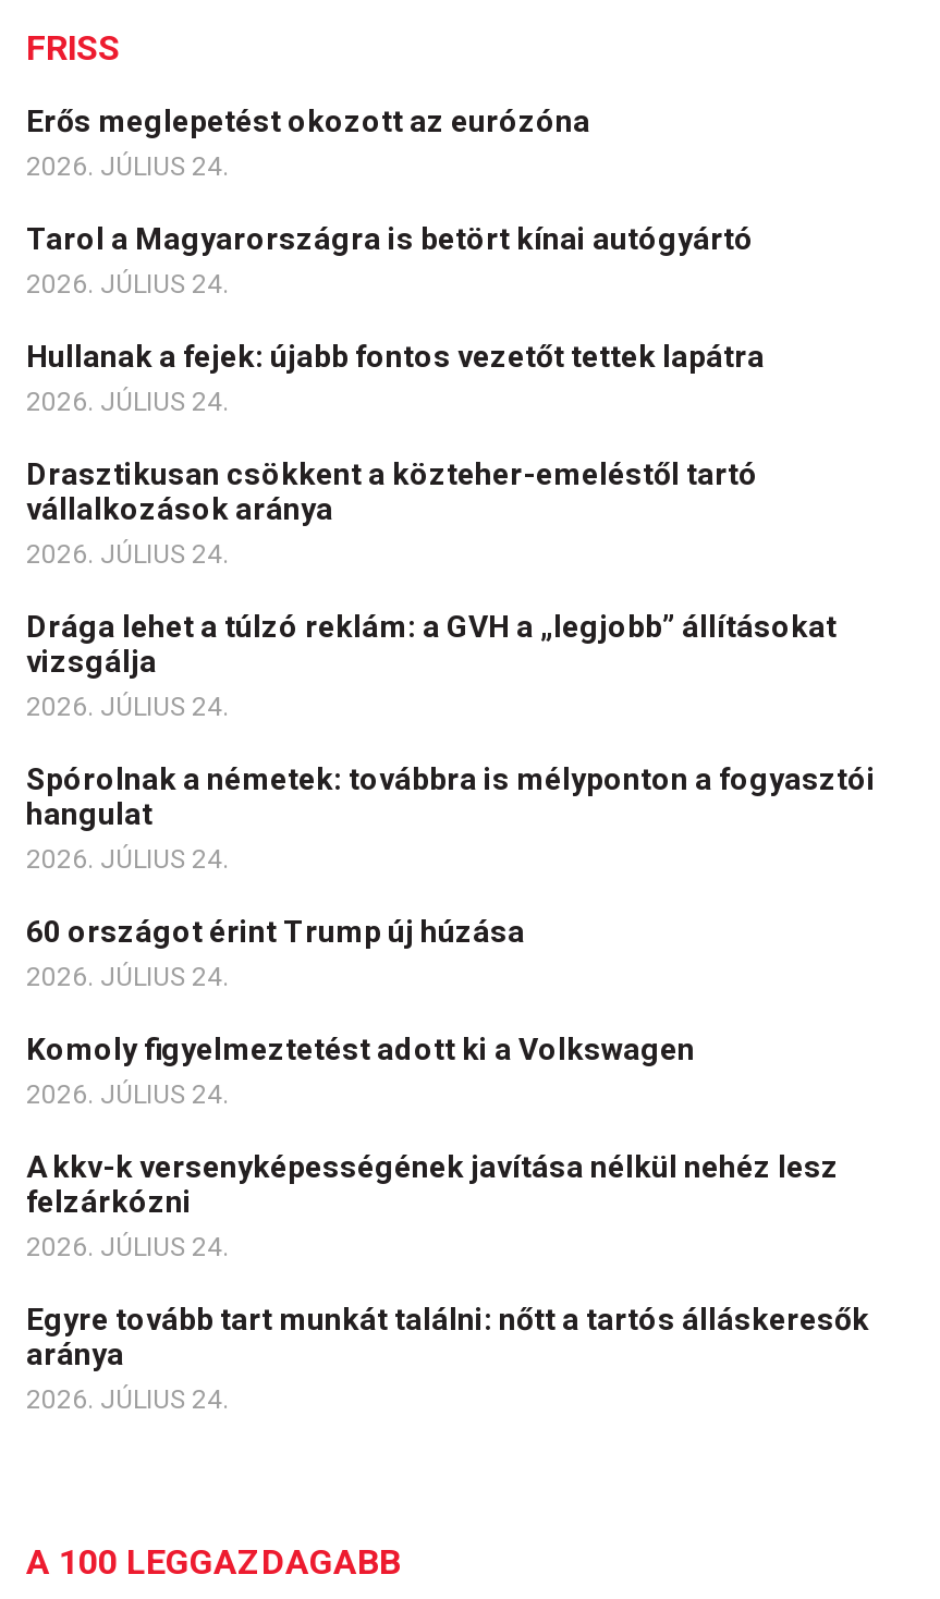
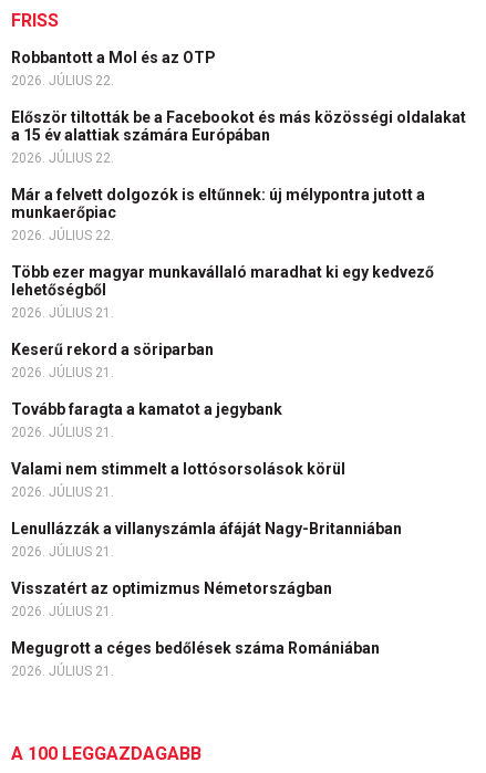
- Erős meglepetést okozott az eurózóna
- 2026. JÚLIUS 24.
+ Robbantott a Mol és az OTP
+ 2026. JÚLIUS 22.

- Tarol a Magyarországra is betört kínai autógyártó
- 2026. JÚLIUS 24.
+ Először tiltották be a Facebookot és más közösségi oldalakat
+ a 15 év alattiak számára Európában
+ 2026. JÚLIUS 22.

- Hullanak a fejek: újabb fontos vezetőt tettek lapátra
- 2026. JÚLIUS 24.
+ Már a felvett dolgozók is eltűnnek: új mélypontra jutott a
+ munkaerőpiac
+ 2026. JÚLIUS 22.

- Drasztikusan csökkent a közteher-emeléstől tartó
- vállalkozások aránya
- 2026. JÚLIUS 24.
+ Több ezer magyar munkavállaló maradhat ki egy kedvező
+ lehetőségből
+ 2026. JÚLIUS 21.

- Drága lehet a túlzó reklám: a GVH a „legjobb” állításokat
- vizsgálja
- 2026. JÚLIUS 24.
+ Keserű rekord a söriparban
+ 2026. JÚLIUS 21.

- Spórolnak a németek: továbbra is mélyponton a fogyasztói
- hangulat
- 2026. JÚLIUS 24.
+ Tovább faragta a kamatot a jegybank
+ 2026. JÚLIUS 21.

- 60 országot érint Trump új húzása
- 2026. JÚLIUS 24.
+ Valami nem stimmelt a lottósorsolások körül
+ 2026. JÚLIUS 21.

- Komoly figyelmeztetést adott ki a Volkswagen
- 2026. JÚLIUS 24.
+ Lenullázzák a villanyszámla áfáját Nagy-Britanniában
+ 2026. JÚLIUS 21.

- A kkv-k versenyképességének javítása nélkül nehéz lesz
- felzárkózni
- 2026. JÚLIUS 24.
+ Visszatért az optimizmus Németországban
+ 2026. JÚLIUS 21.

- Egyre tovább tart munkát találni: nőtt a tartós álláskeresők
- aránya
- 2026. JÚLIUS 24.
+ Megugrott a céges bedőlések száma Romániában
+ 2026. JÚLIUS 21.
